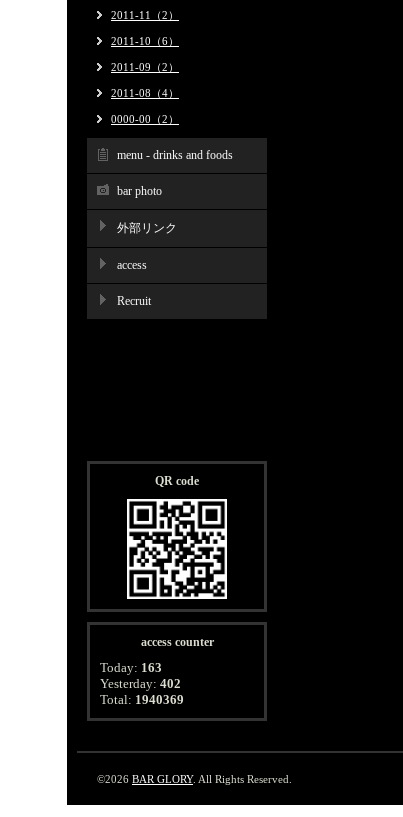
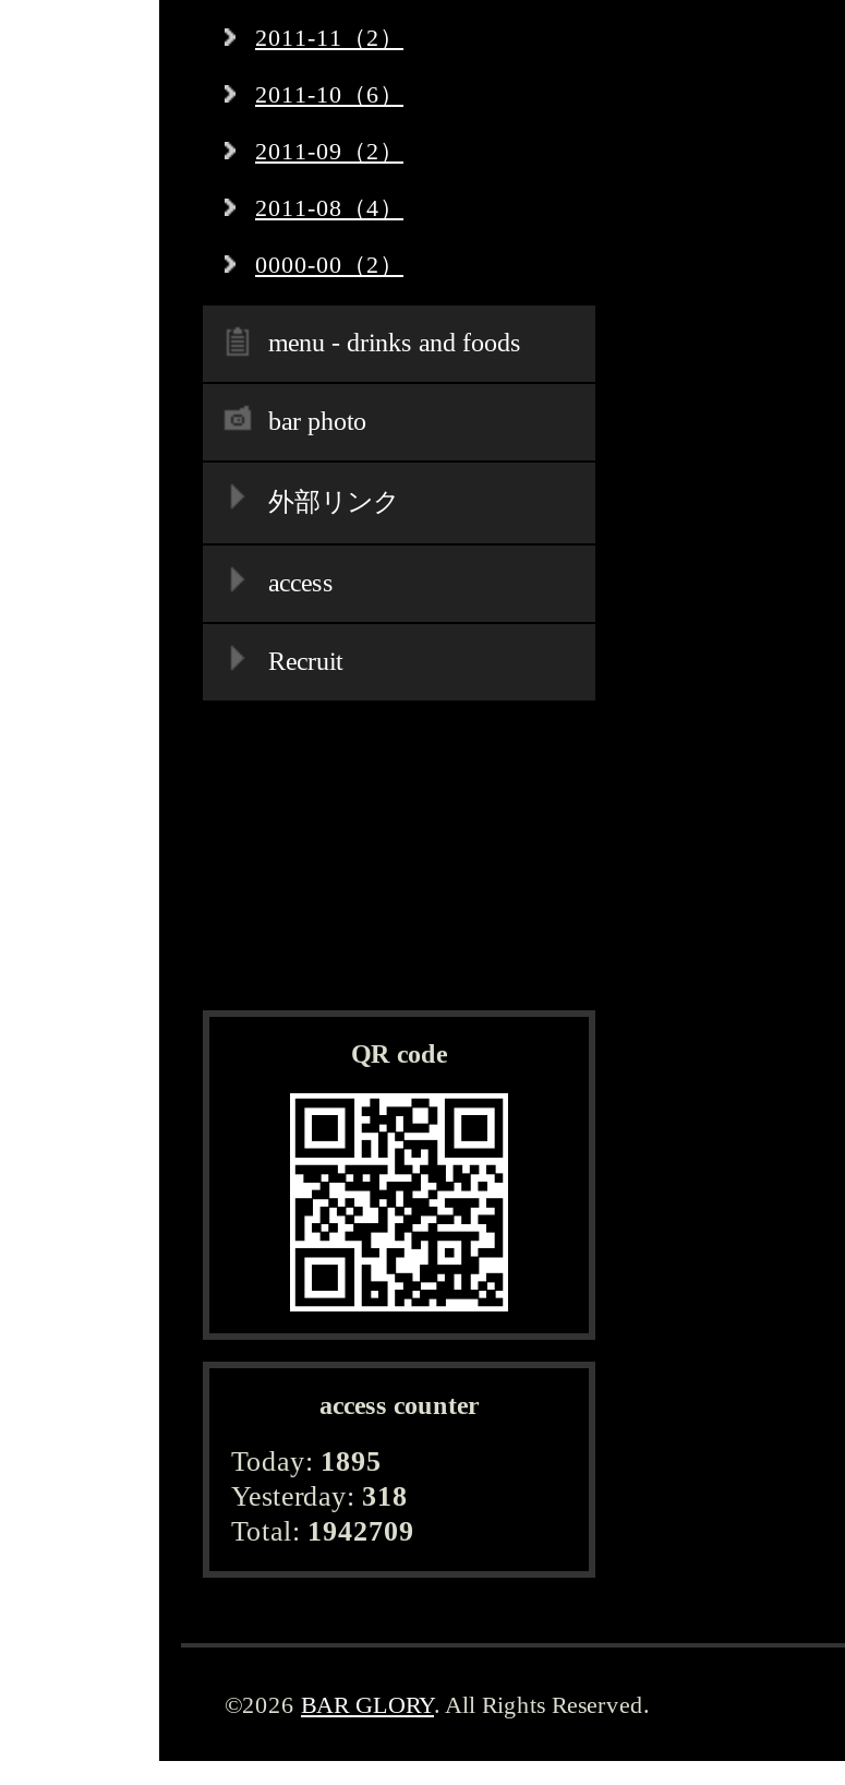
- Today: 163
+ Today: 1895

- Yesterday: 402
+ Yesterday: 318

- Total: 1940369
+ Total: 1942709
